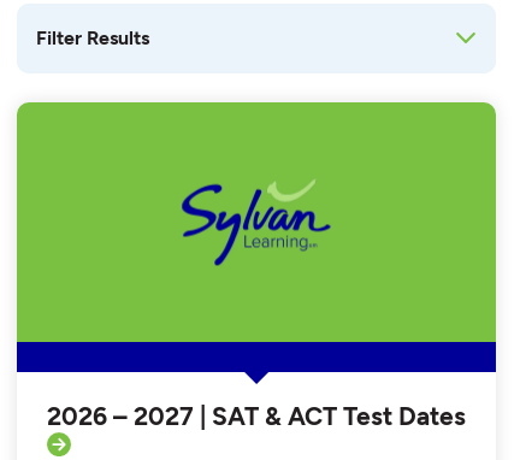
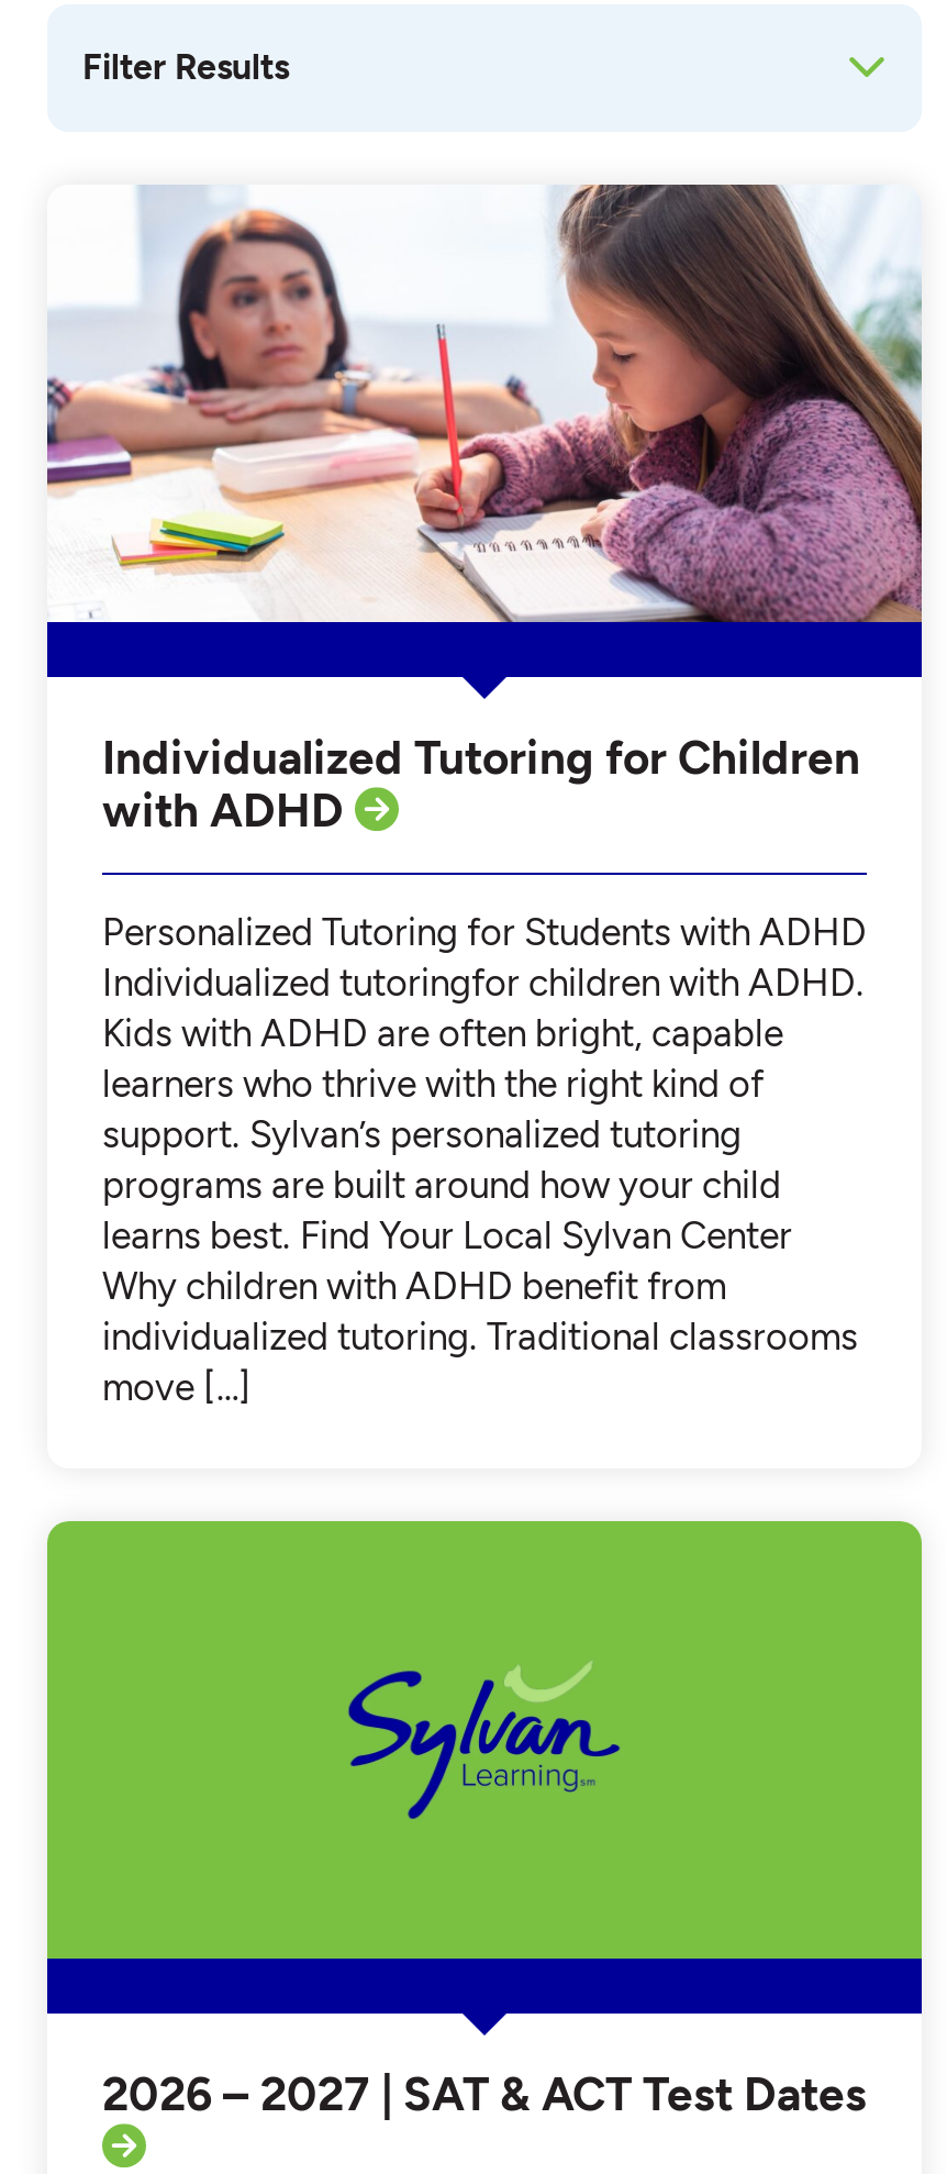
+ [image]

+ Individualized Tutoring for Children
+ with ADHD
+ Personalized Tutoring for Students with ADHD
+ Individualized tutoringfor children with ADHD.
+ Kids with ADHD are often bright, capable
+ learners who thrive with the right kind of
+ support. Sylvan’s personalized tutoring
+ programs are built around how your child
+ learns best. Find Your Local Sylvan Center
+ Why children with ADHD benefit from
+ individualized tutoring. Traditional classrooms
+ move […]
